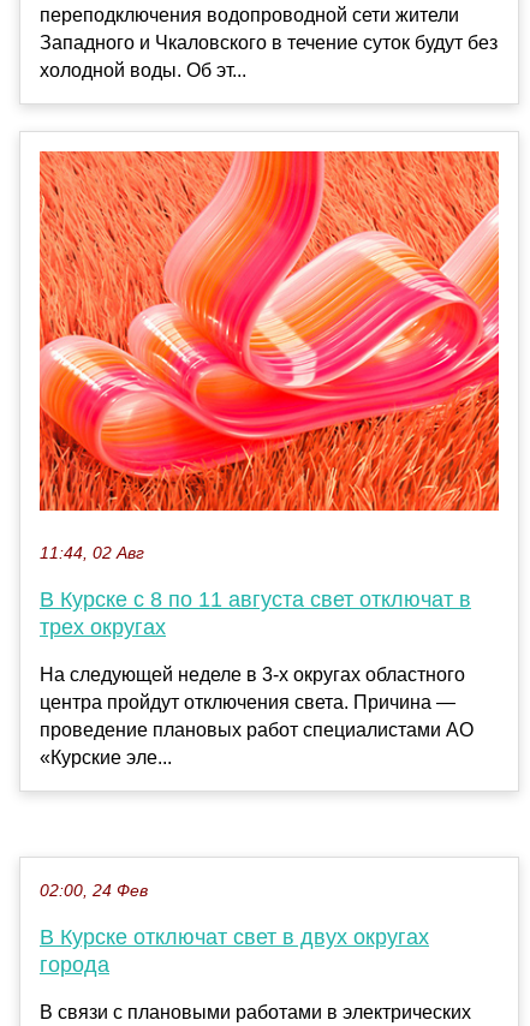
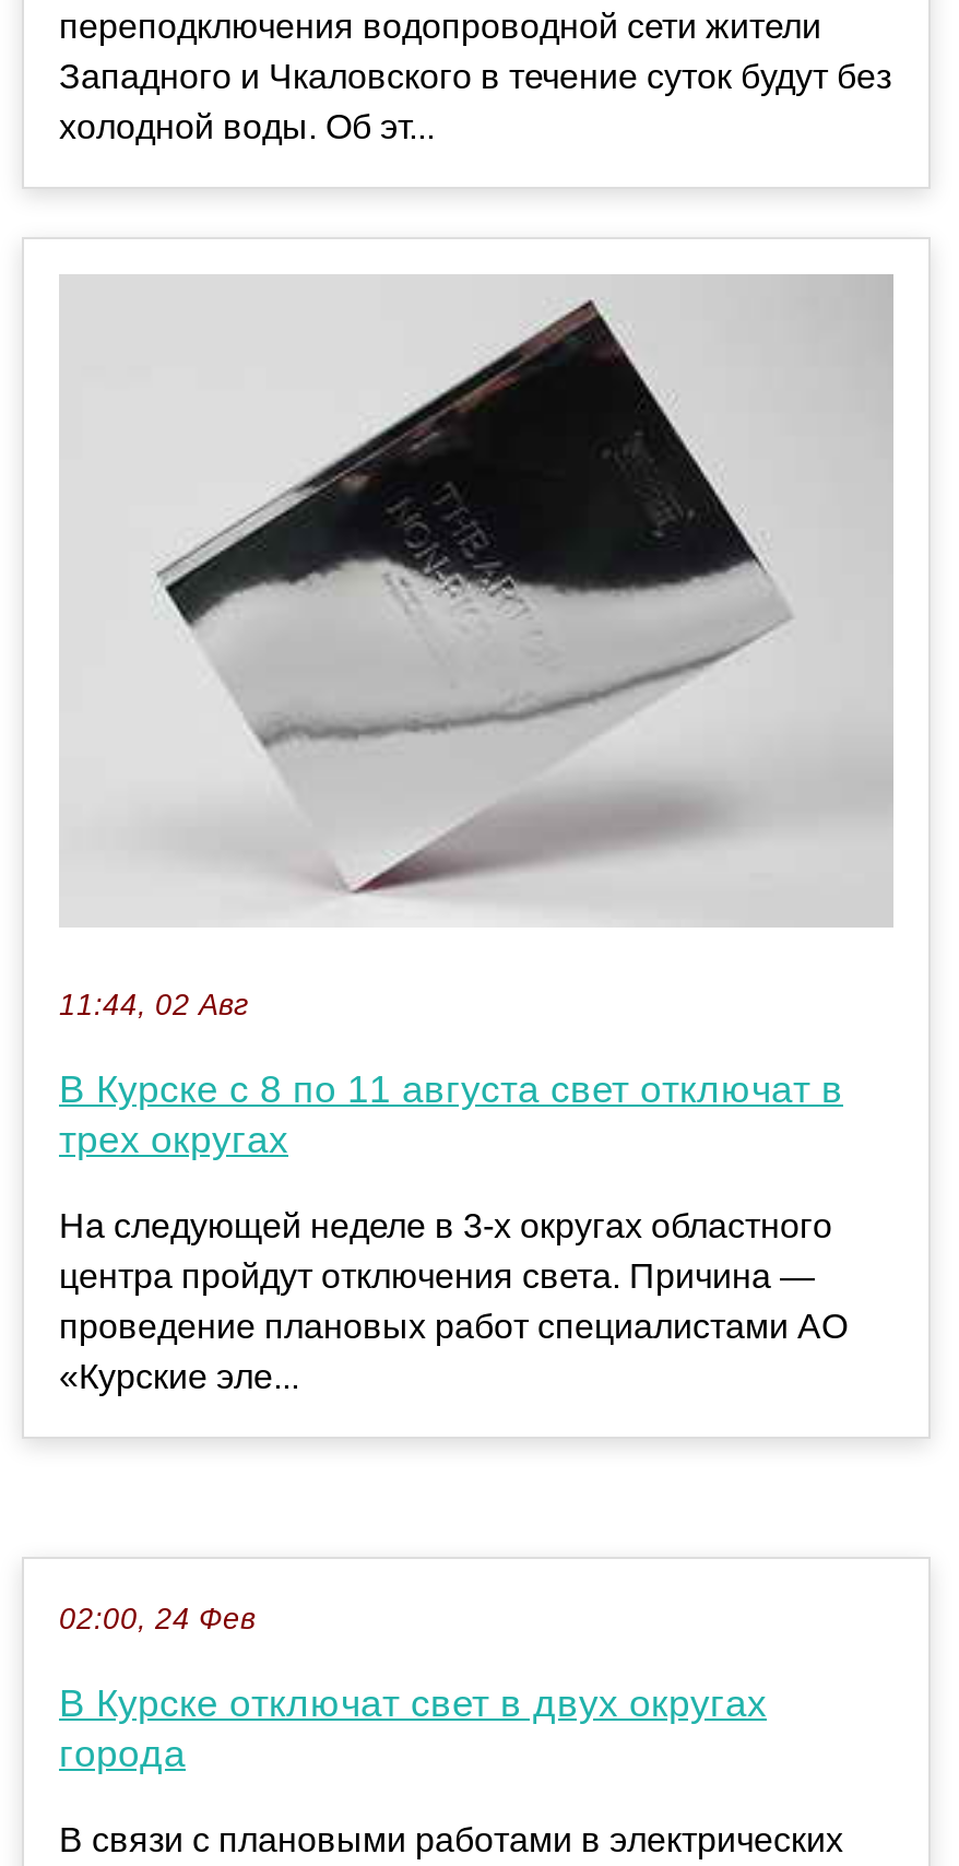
- [image]
+ [image]
